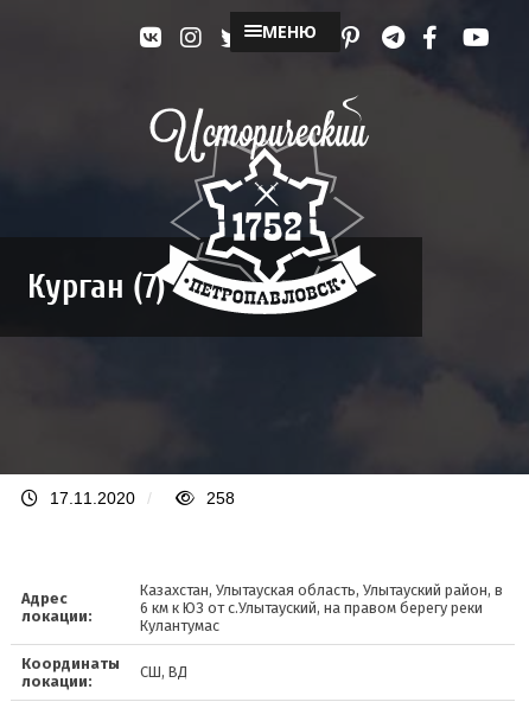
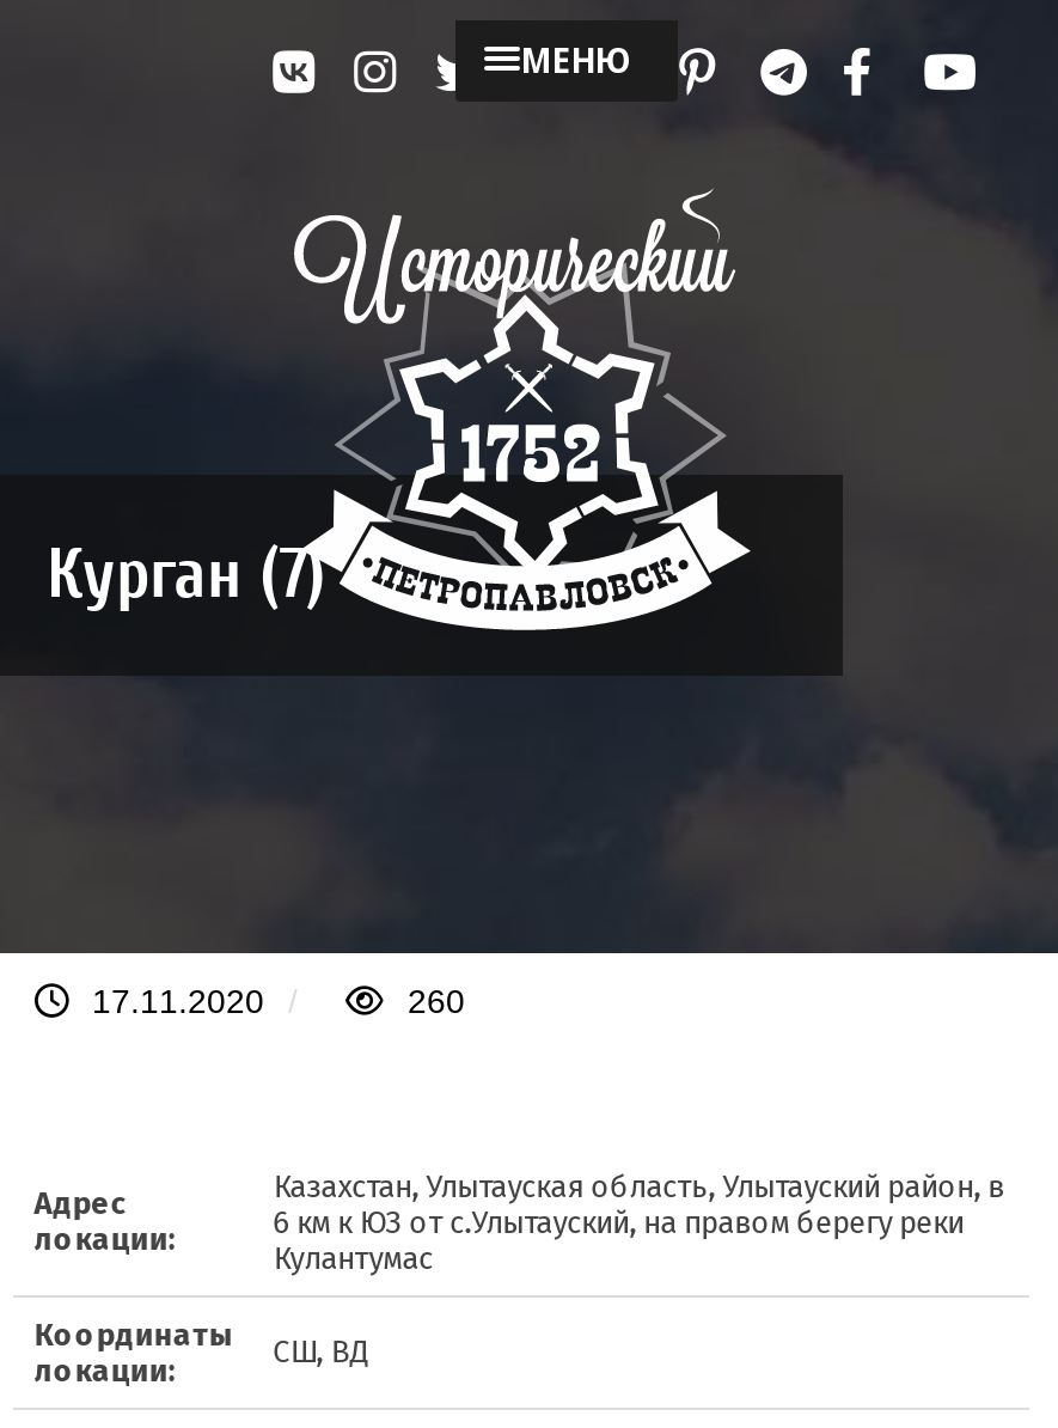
- 258
+ 260
